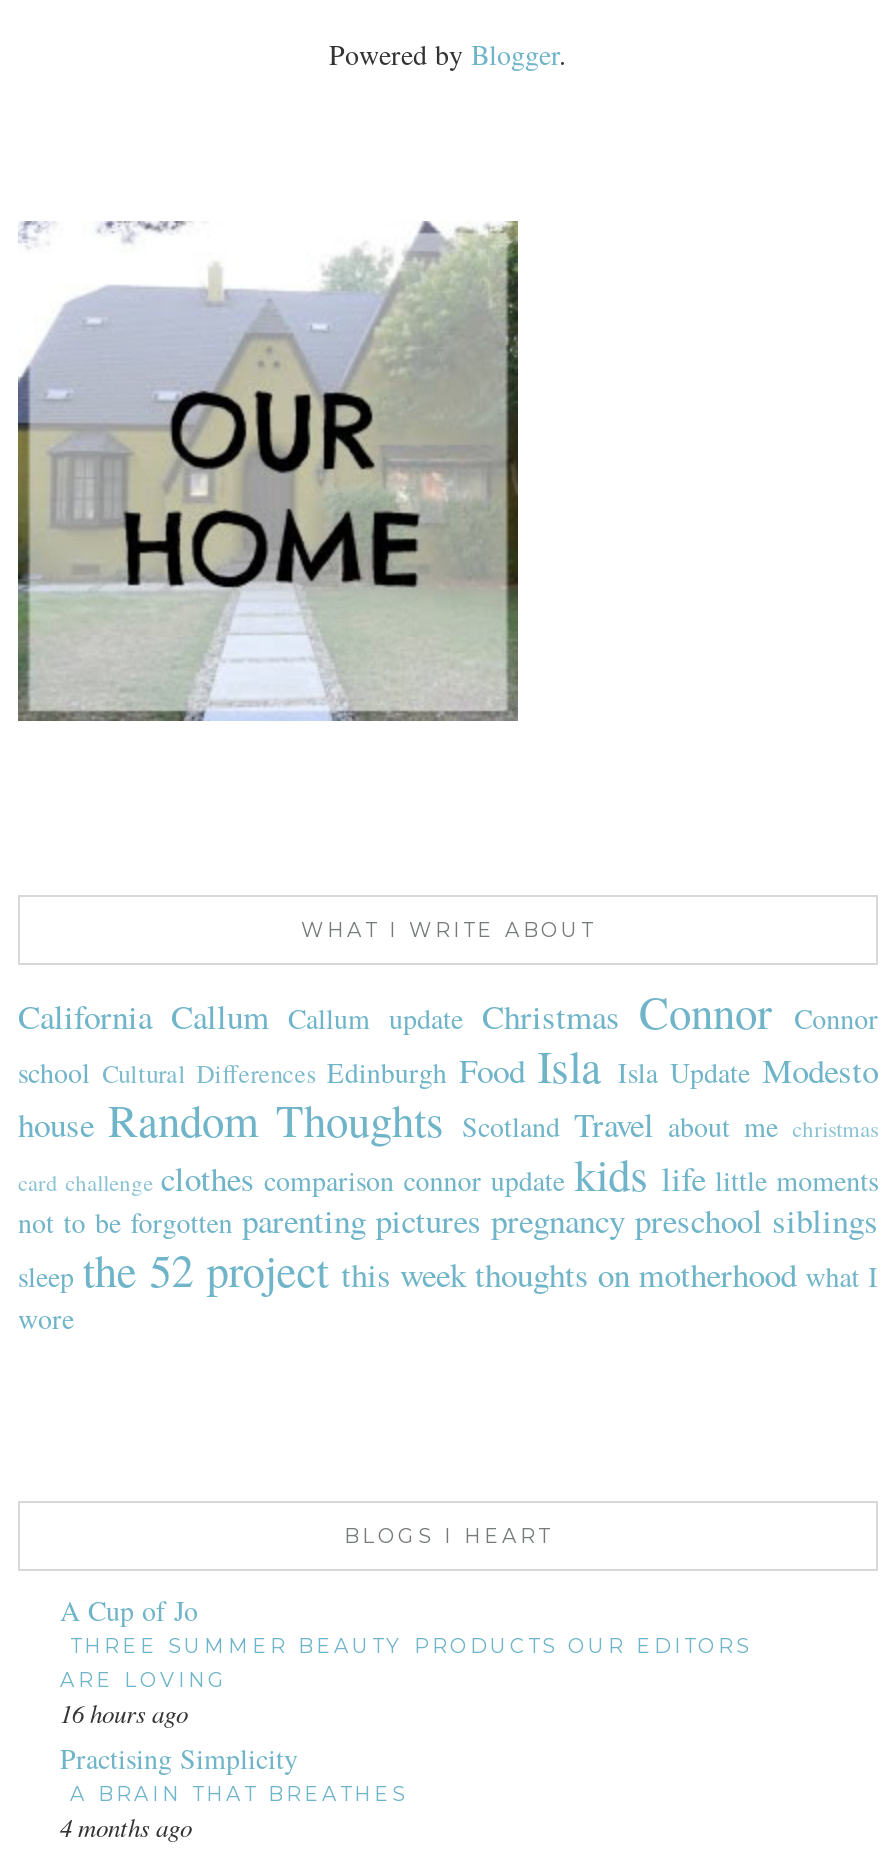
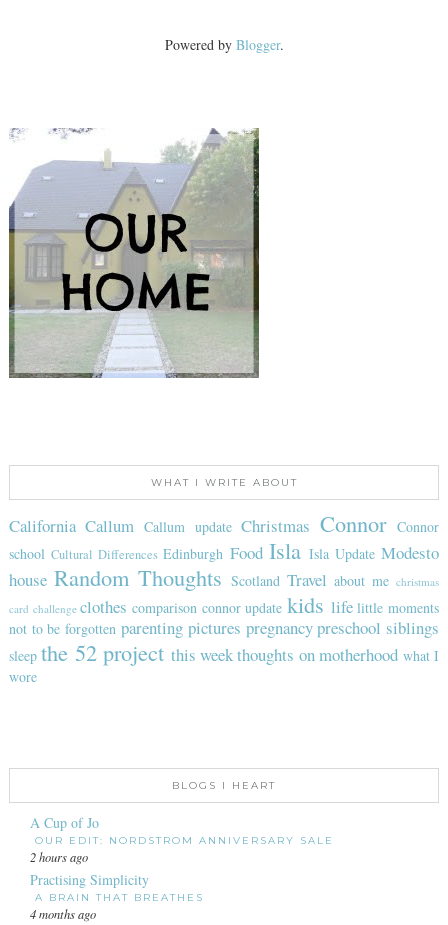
- THREE SUMMER BEAUTY PRODUCTS OUR EDITORS
- ARE LOVING
- 16 hours ago
+ OUR EDIT: NORDSTROM ANNIVERSARY SALE
+ 2 hours ago
